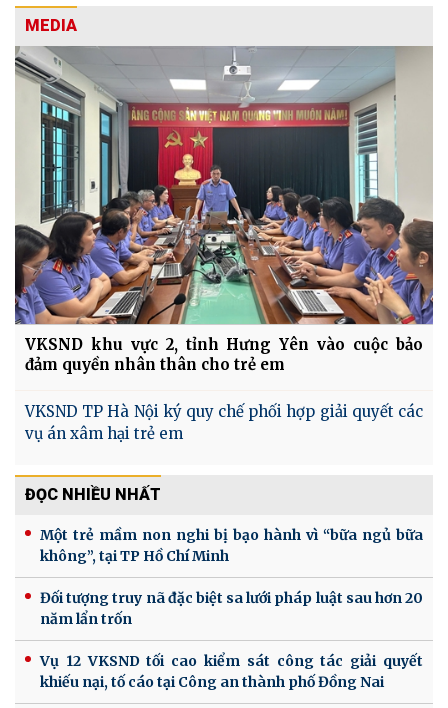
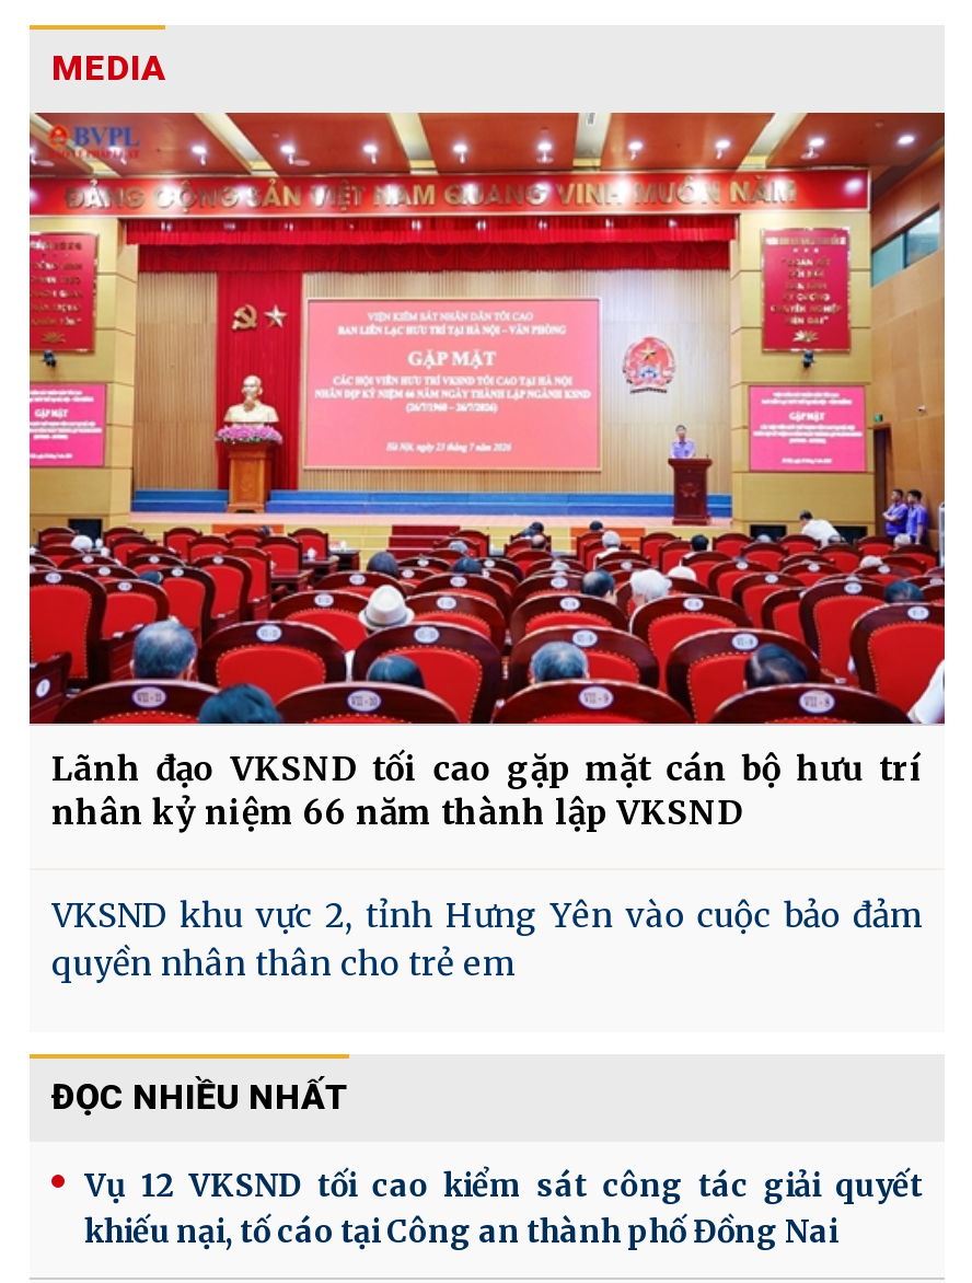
- [image]
- VKSND khu vực 2, tỉnh Hưng Yên vào cuộc bảo
- đảm quyền nhân thân cho trẻ em
+ [image]
+ Lãnh đạo VKSND tối cao gặp mặt cán bộ hưu trí
+ nhân kỷ niệm 66 năm thành lập VKSND

- VKSND TP Hà Nội ký quy chế phối hợp giải quyết các
- vụ án xâm hại trẻ em
+ VKSND khu vực 2, tỉnh Hưng Yên vào cuộc bảo đảm
+ quyền nhân thân cho trẻ em

- Một trẻ mầm non nghi bị bạo hành vì “bữa ngủ bữa
- không”, tại TP Hồ Chí Minh
- Đối tượng truy nã đặc biệt sa lưới pháp luật sau hơn 20
- năm lẩn trốn
